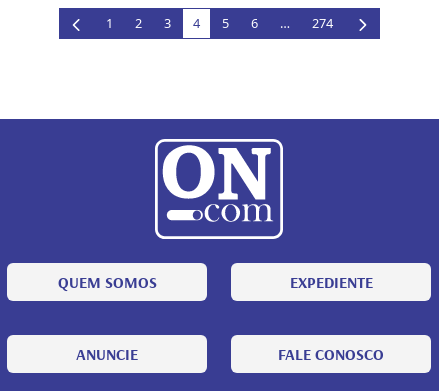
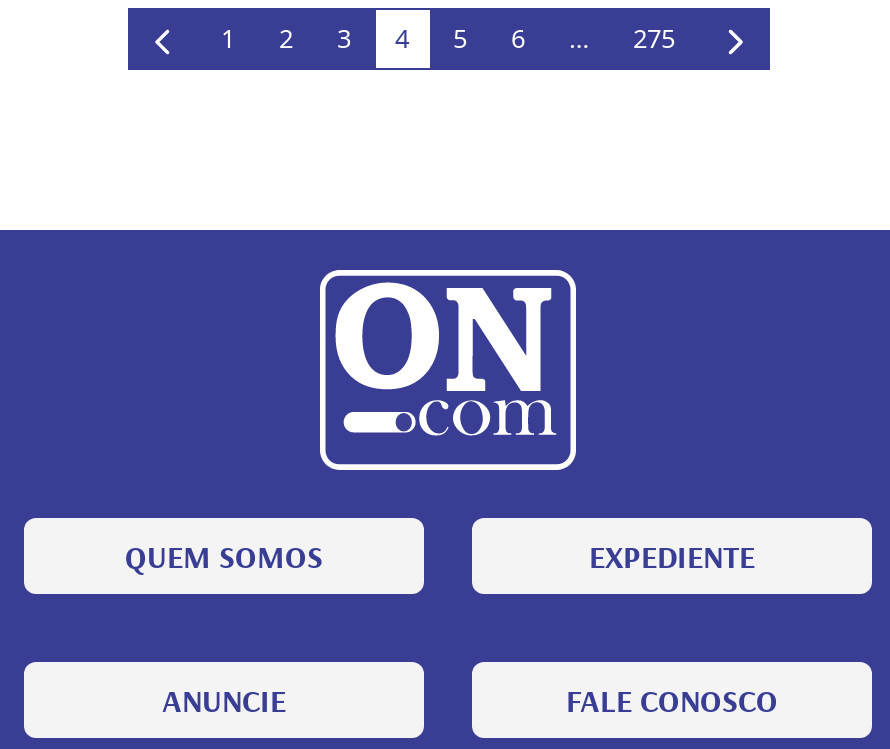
- 274
+ 275
